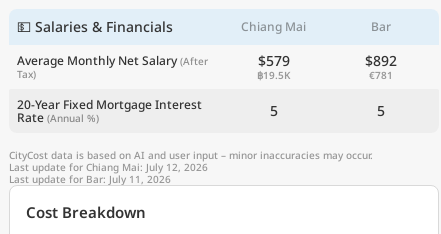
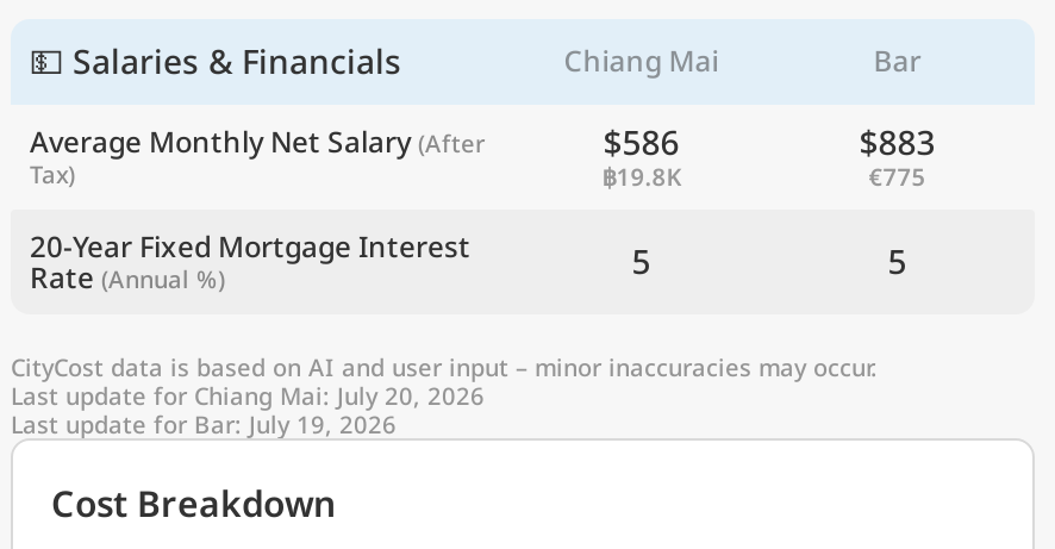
- $579
- ฿19.5K
+ $586
+ ฿19.8K

- $892
- €781
+ $883
+ €775

- Last update for Chiang Mai: July 12, 2026
+ Last update for Chiang Mai: July 20, 2026

- Last update for Bar: July 11, 2026
+ Last update for Bar: July 19, 2026
